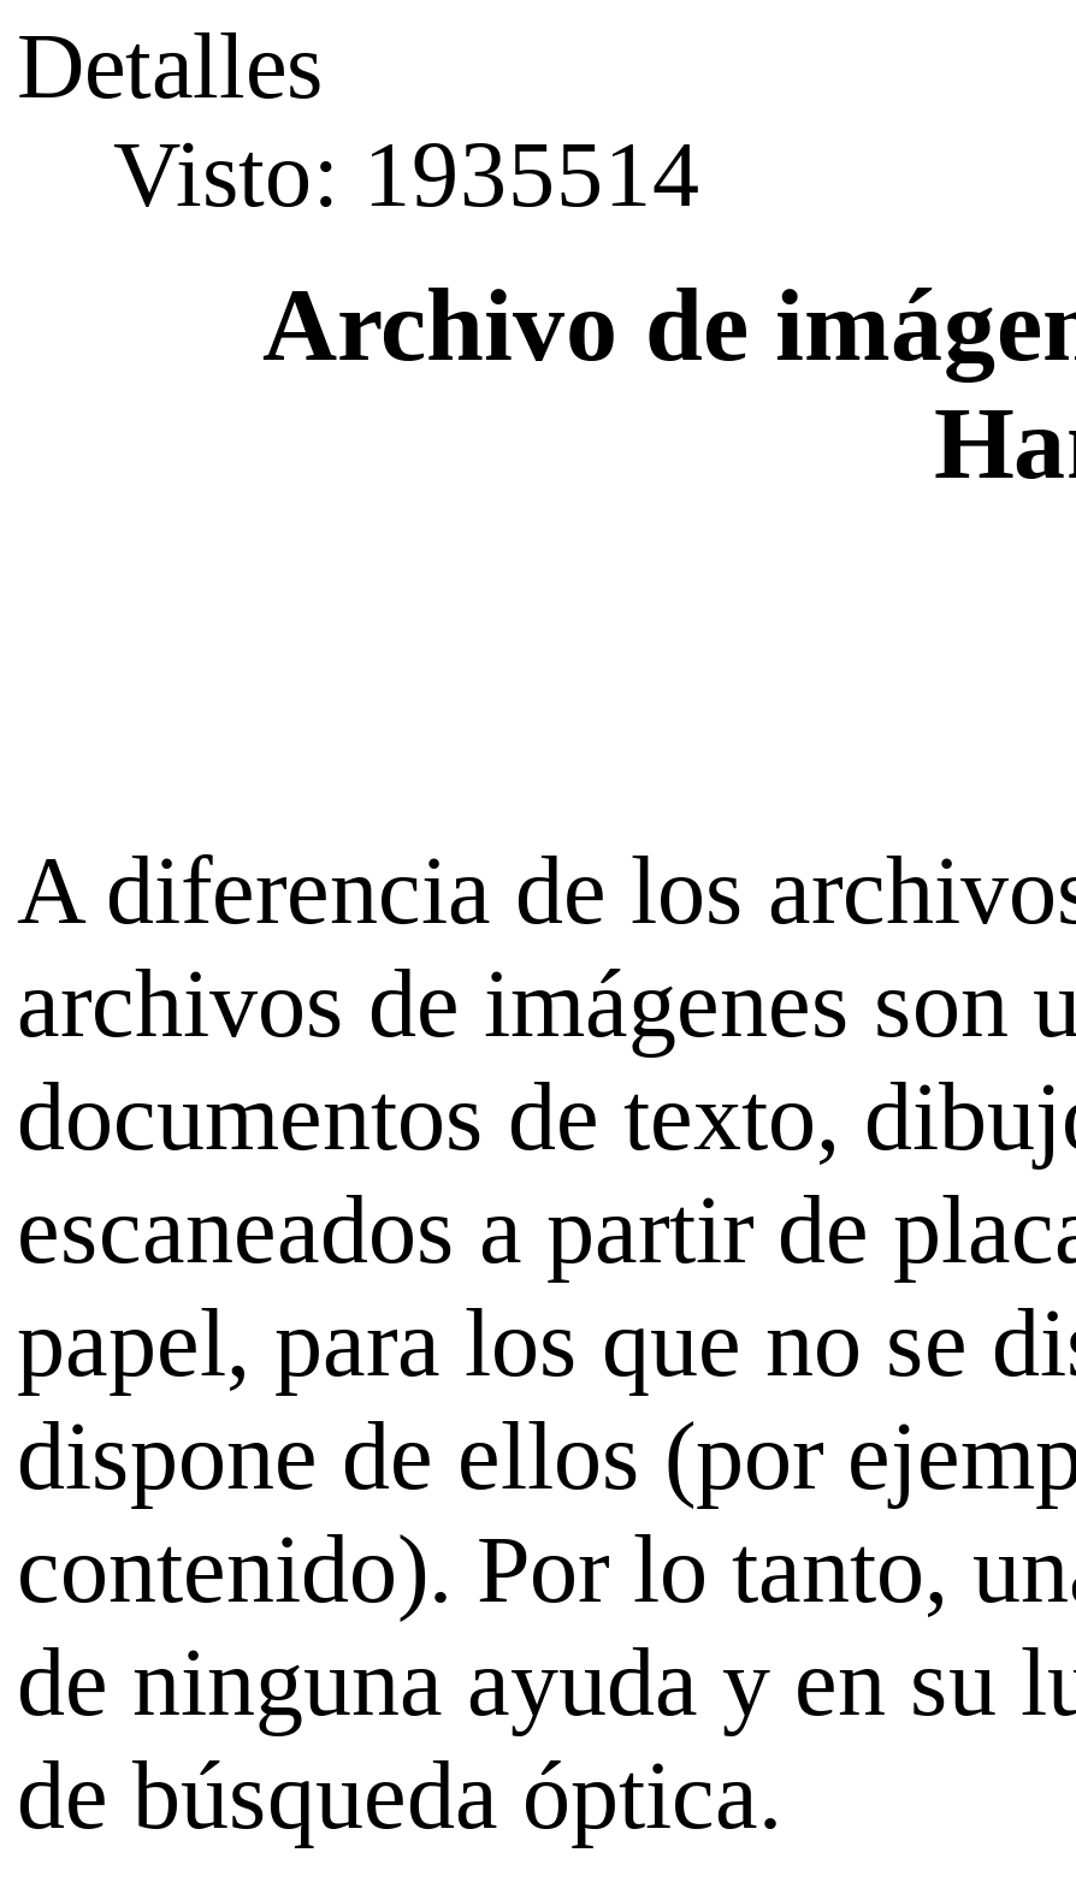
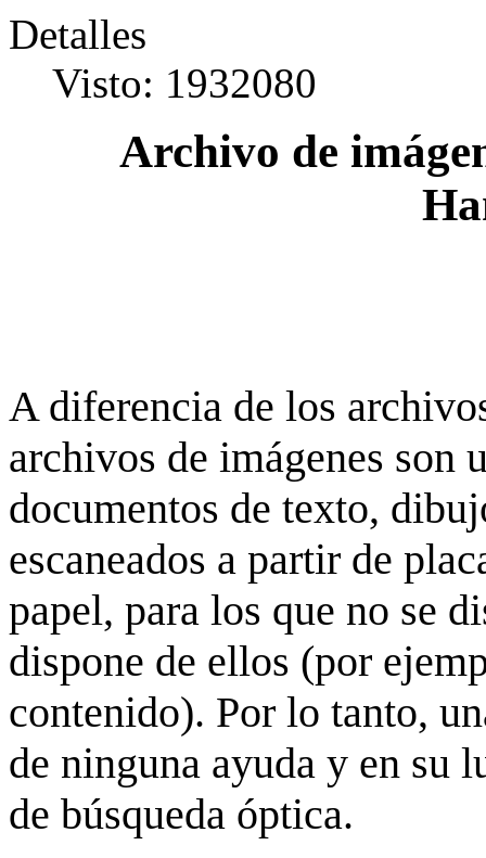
- Visto: 1935514
+ Visto: 1932080
